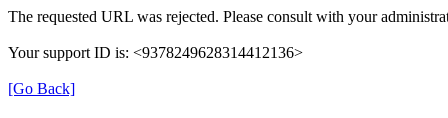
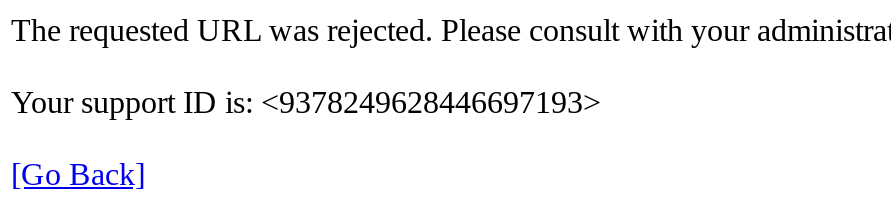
- Your support ID is: <9378249628314412136>
+ Your support ID is: <9378249628446697193>
